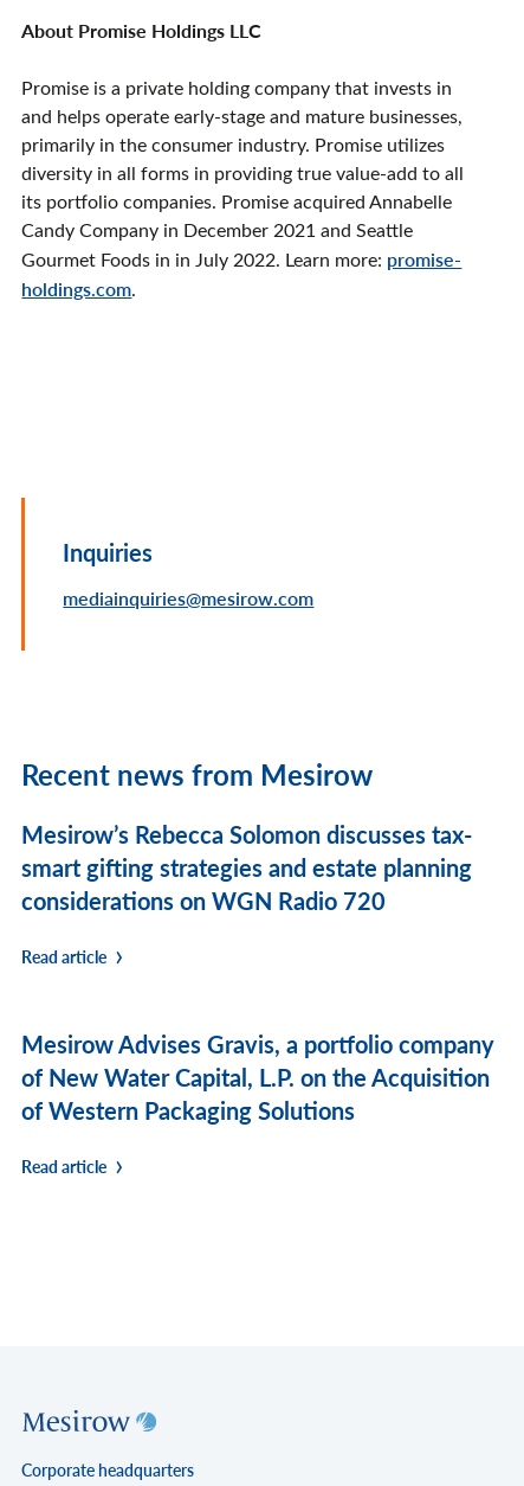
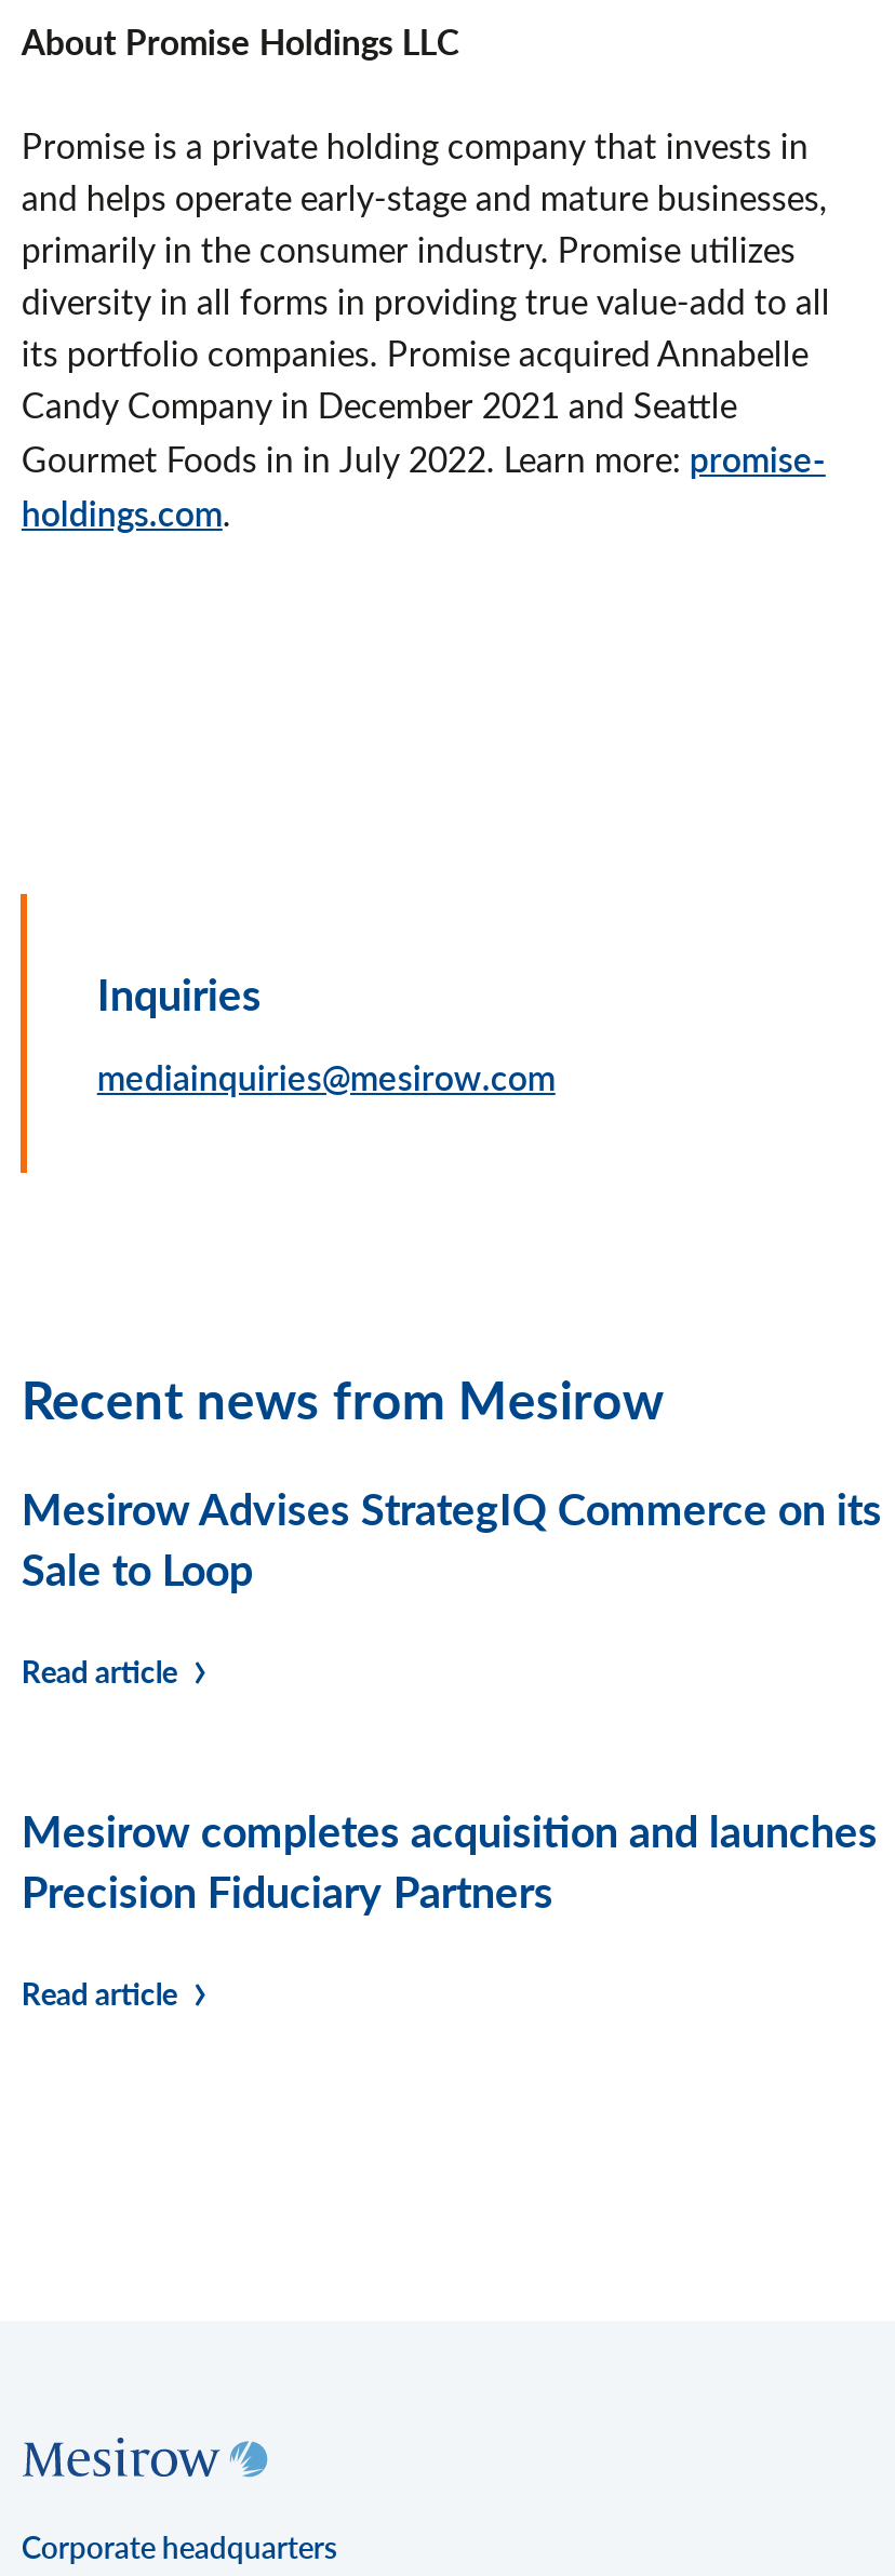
- Mesirow’s Rebecca Solomon discusses tax-
- smart gifting strategies and estate planning
- considerations on WGN Radio 720
+ Mesirow Advises StrategIQ Commerce on its
+ Sale to Loop

- Mesirow Advises Gravis, a portfolio company
- of New Water Capital, L.P. on the Acquisition
- of Western Packaging Solutions
+ Mesirow completes acquisition and launches
+ Precision Fiduciary Partners
